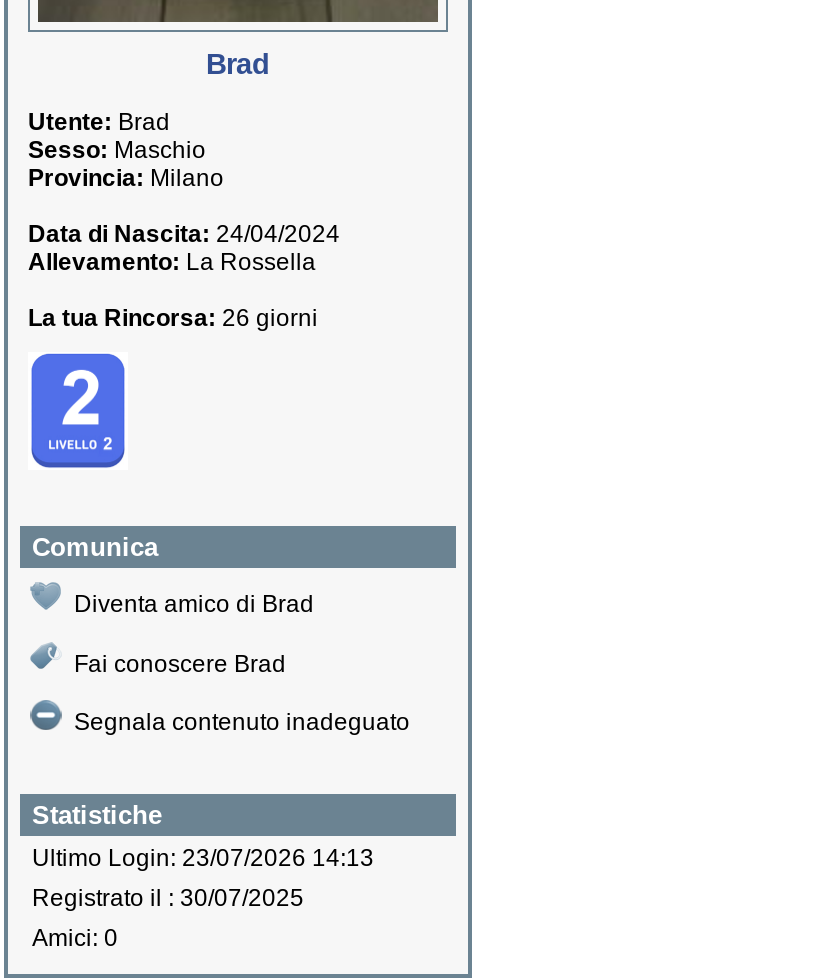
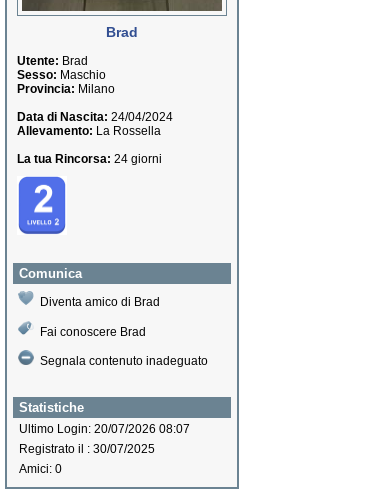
- La tua Rincorsa: 26 giorni
+ La tua Rincorsa: 24 giorni

- Ultimo Login: 23/07/2026 14:13
+ Ultimo Login: 20/07/2026 08:07
